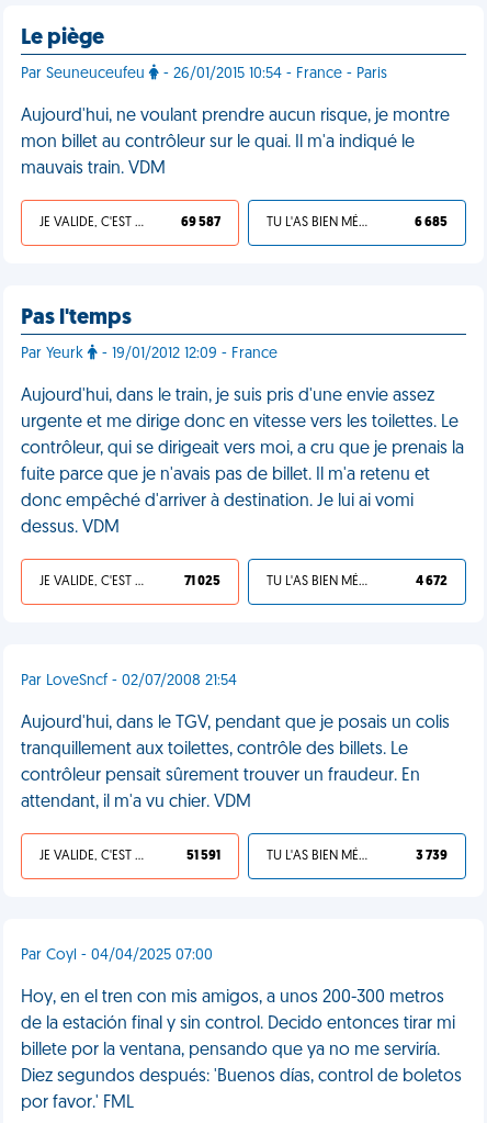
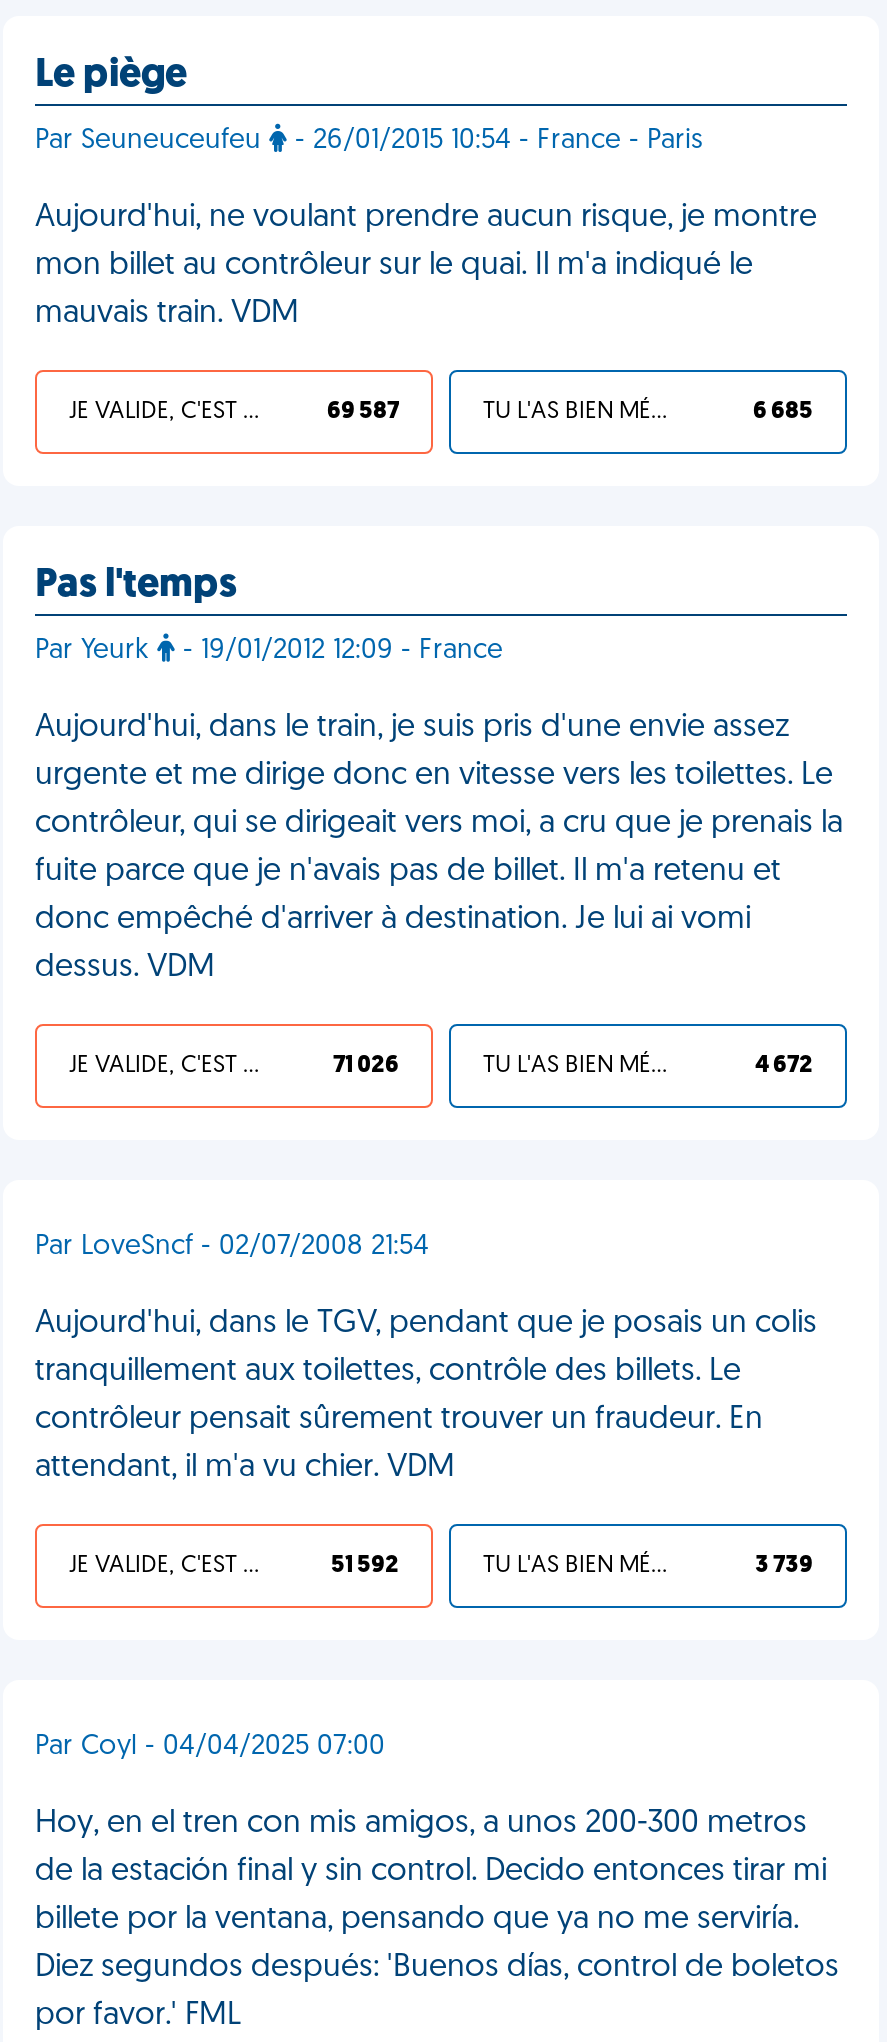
- 71 025
+ 71 026

- 51 591
+ 51 592
